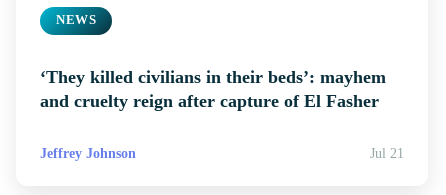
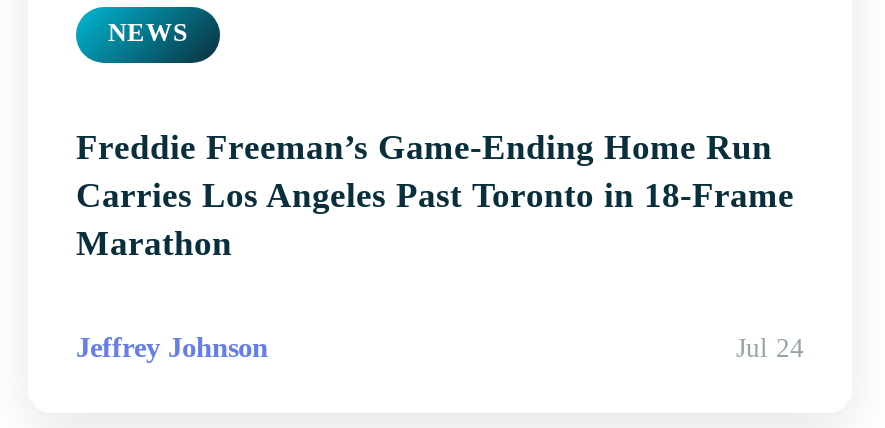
- ‘They killed civilians in their beds’: mayhem
- and cruelty reign after capture of El Fasher
+ Freddie Freeman’s Game-Ending Home Run
+ Carries Los Angeles Past Toronto in 18-Frame
+ Marathon

- Jul 21
+ Jul 24
